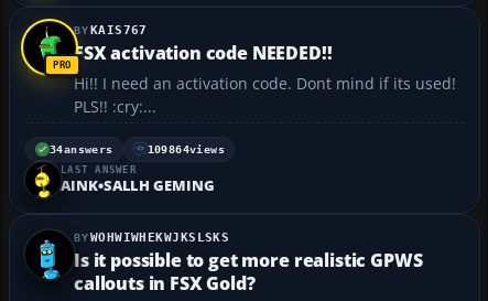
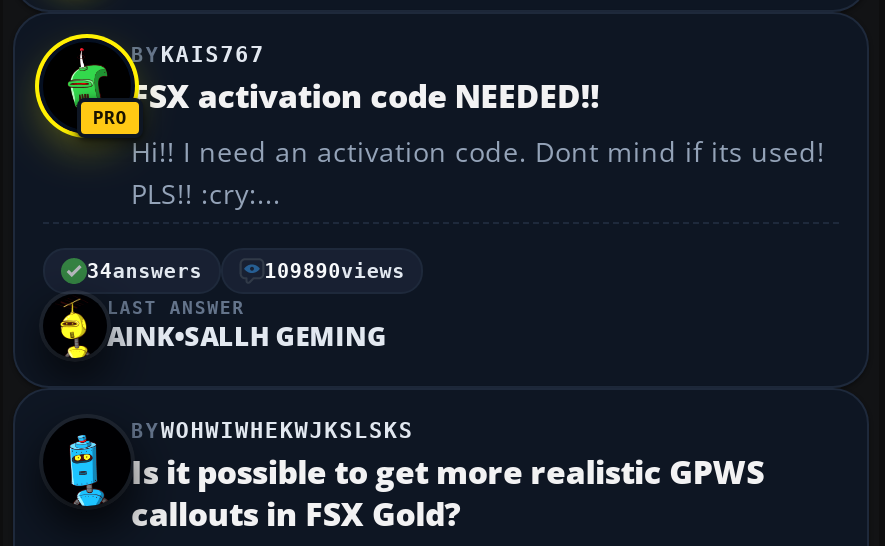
- 109864views
+ 109890views
